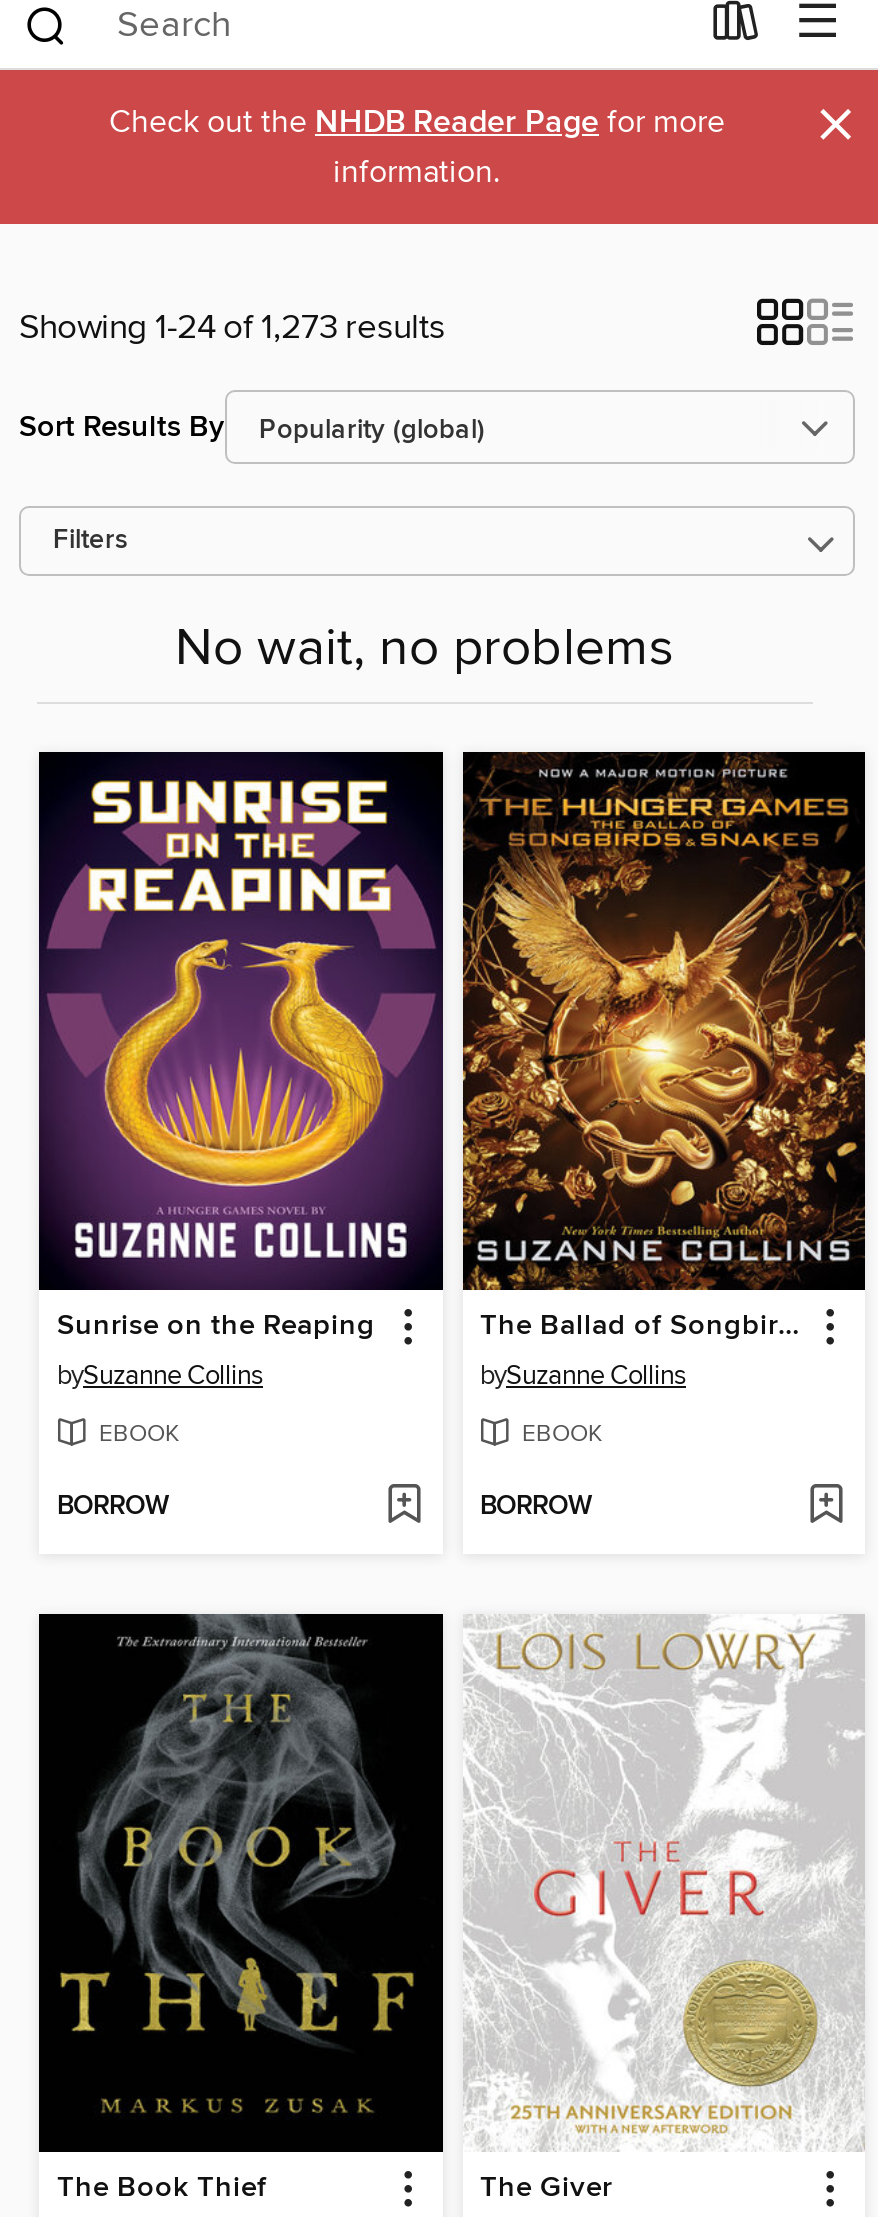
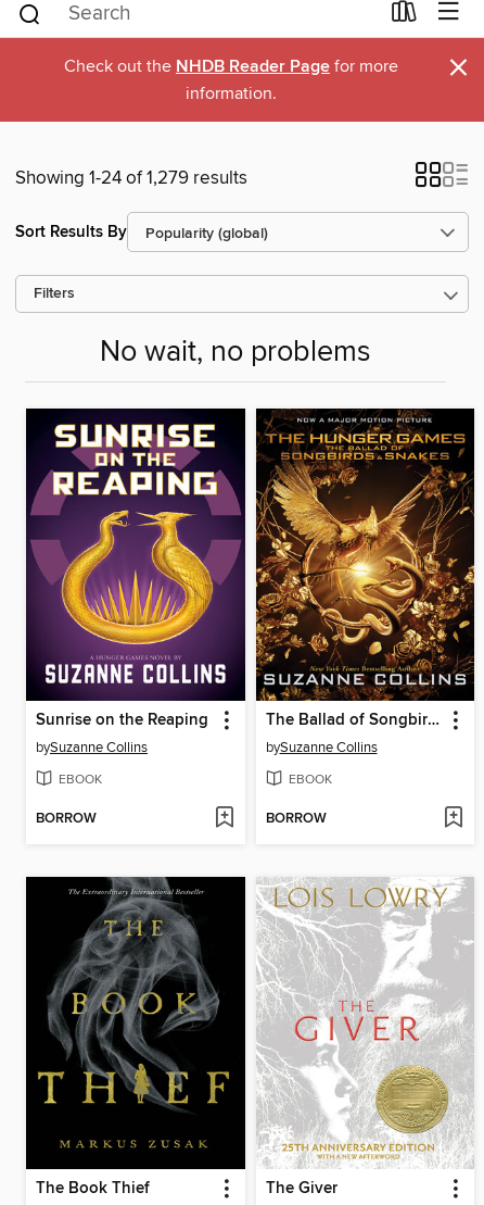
- Showing 1-24 of 1,273 results
+ Showing 1-24 of 1,279 results
